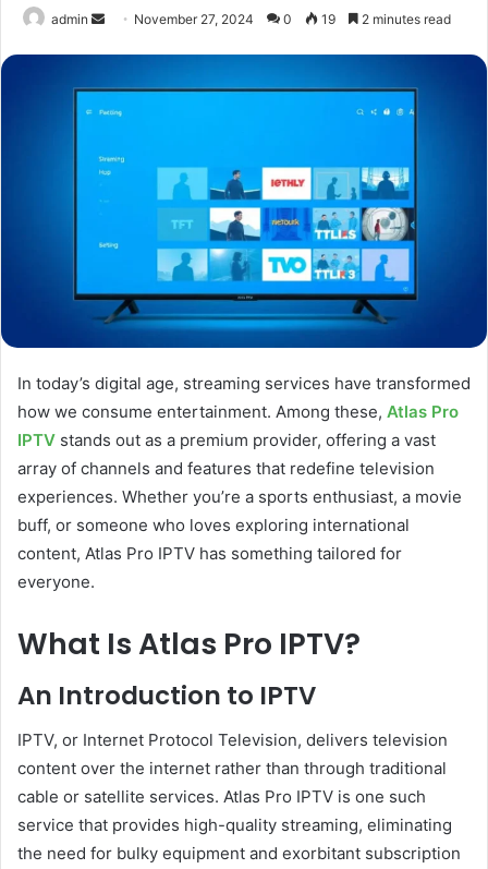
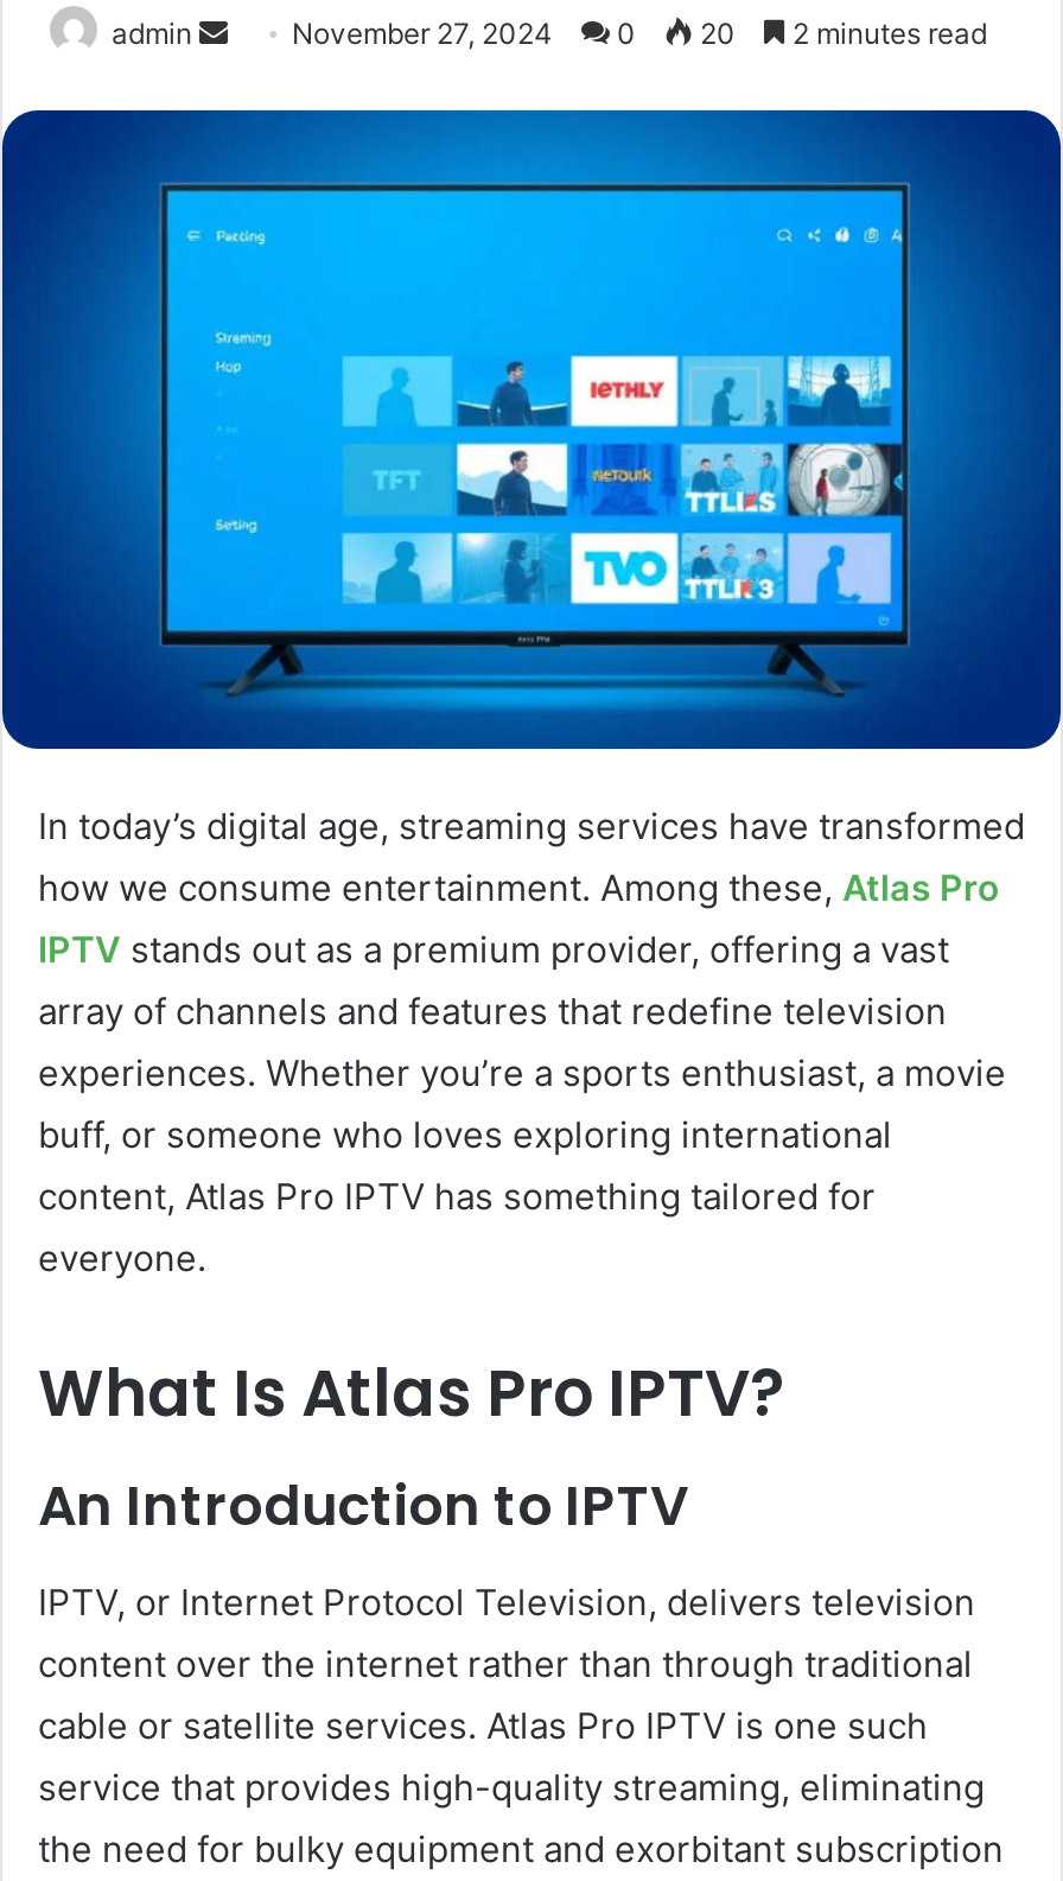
- 19
+ 20
